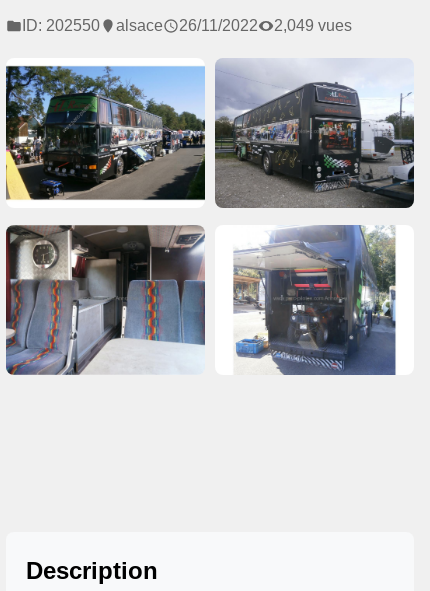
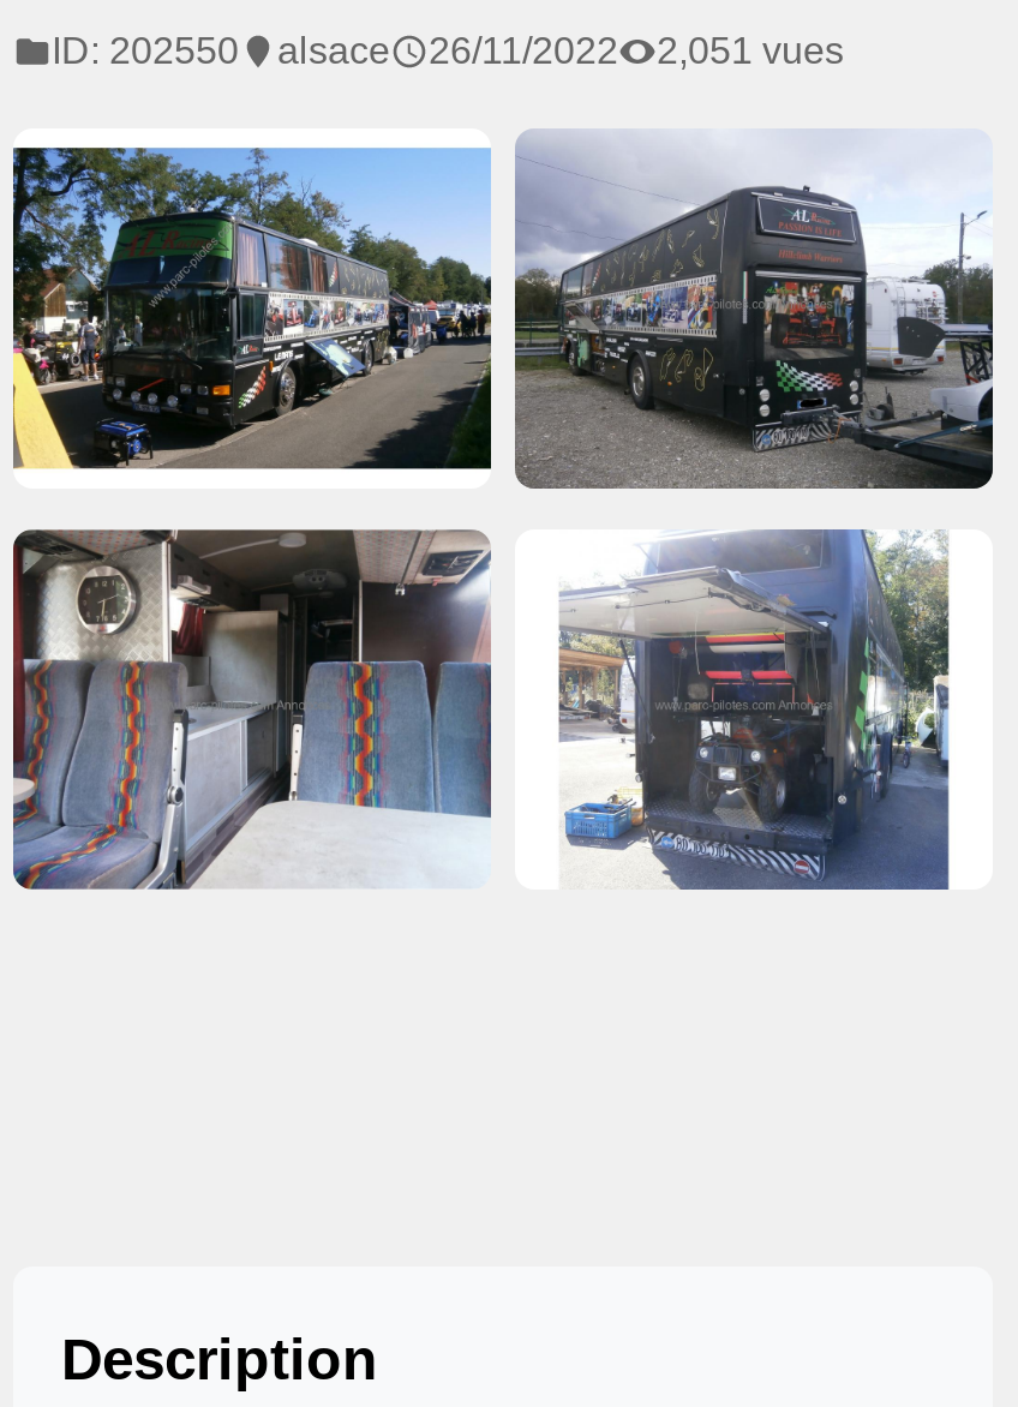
- ID: 202550 alsace 26/11/2022 2,049 vues
+ ID: 202550 alsace 26/11/2022 2,051 vues
